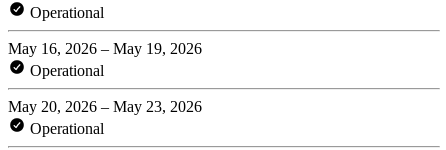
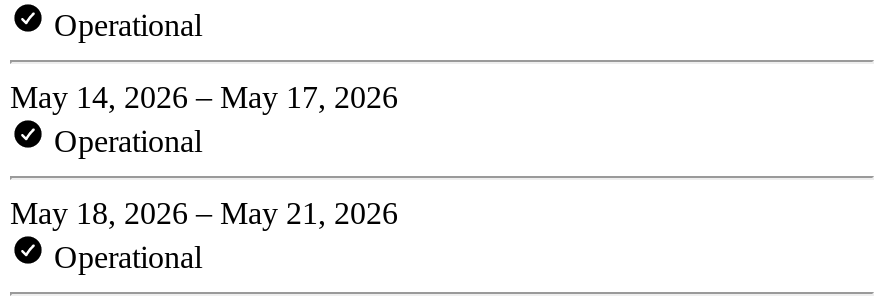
- May 16, 2026 – May 19, 2026
+ May 14, 2026 – May 17, 2026

- May 20, 2026 – May 23, 2026
+ May 18, 2026 – May 21, 2026
